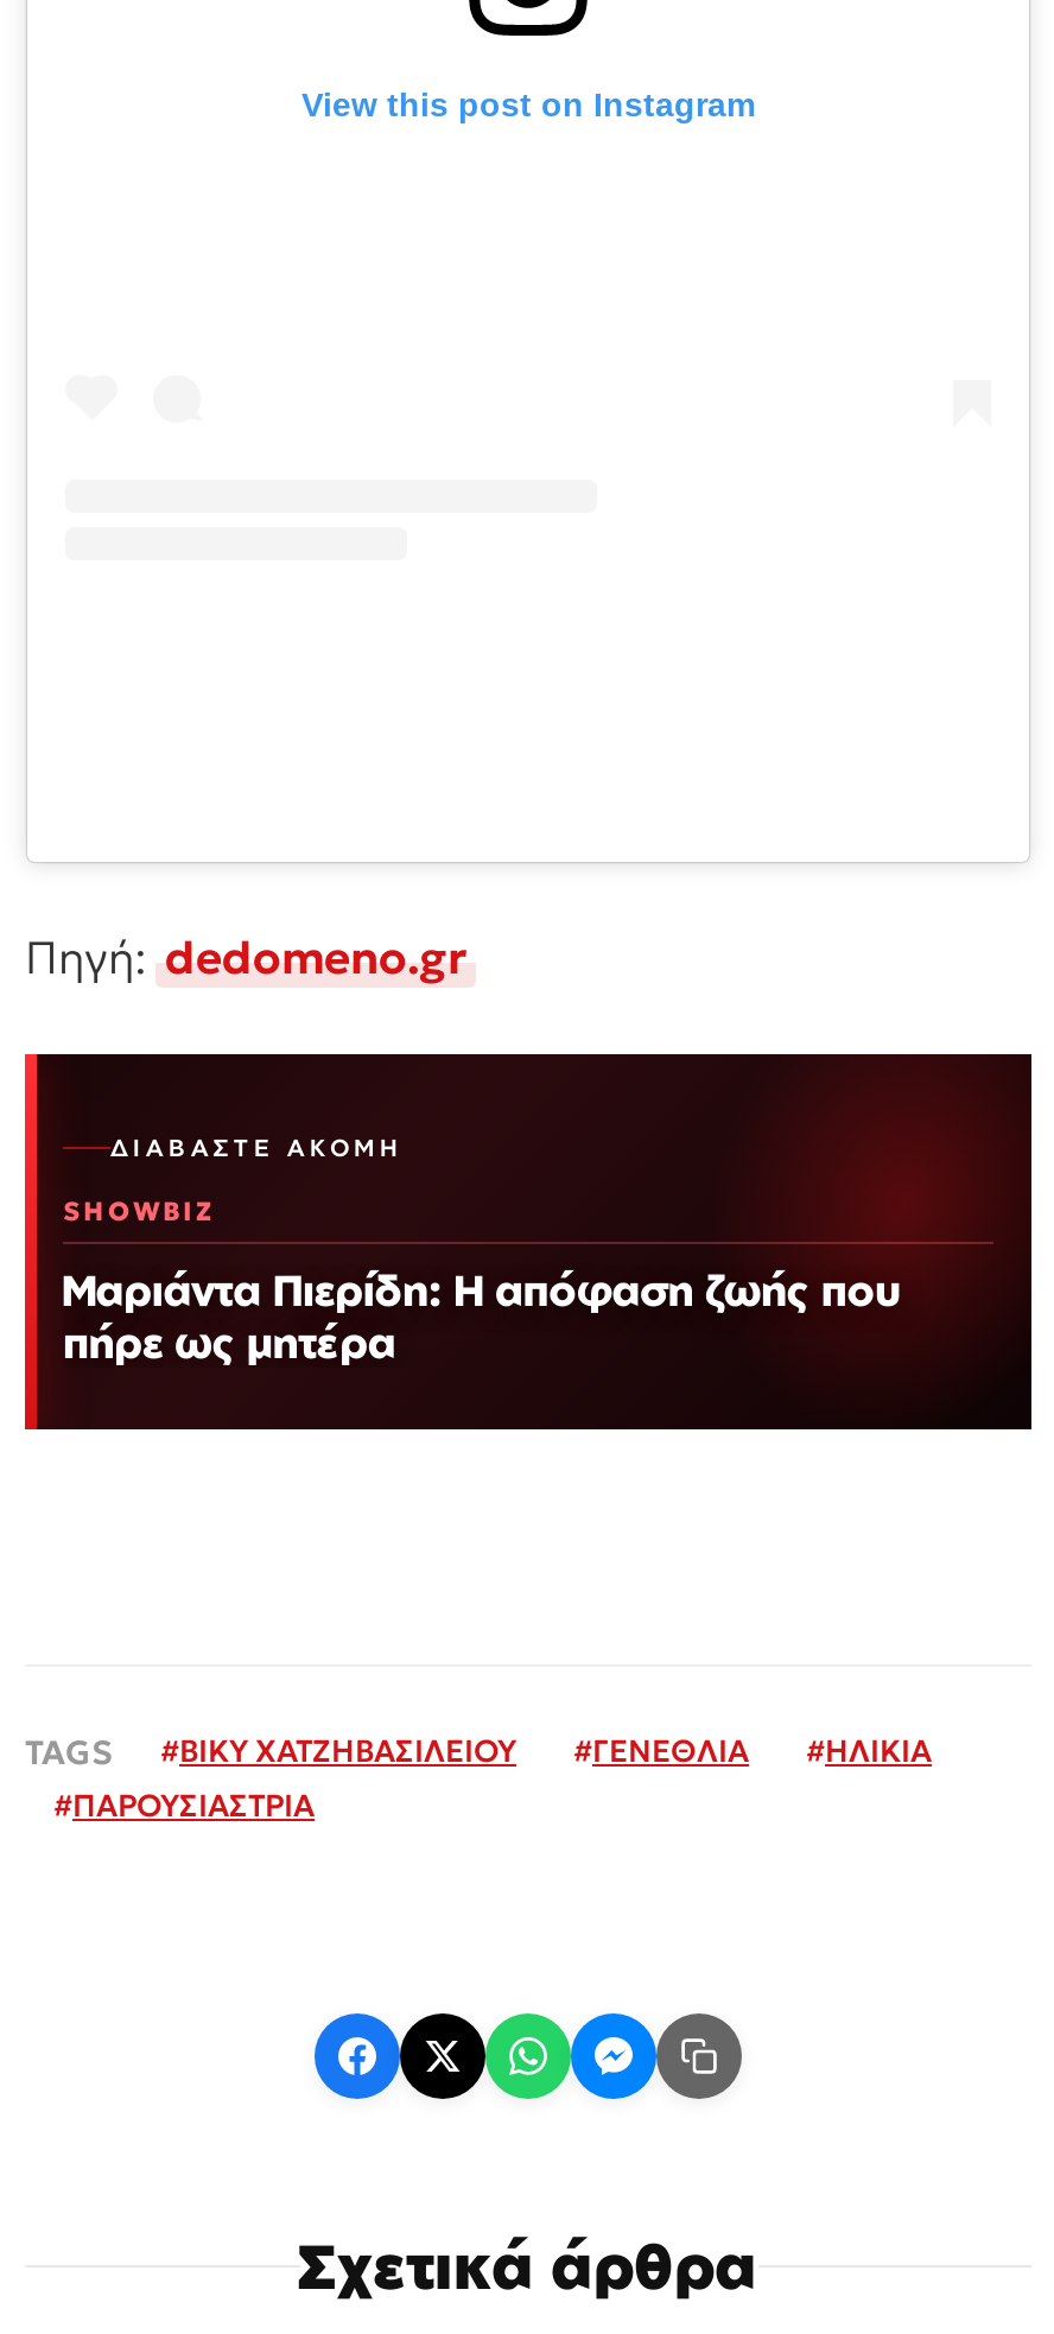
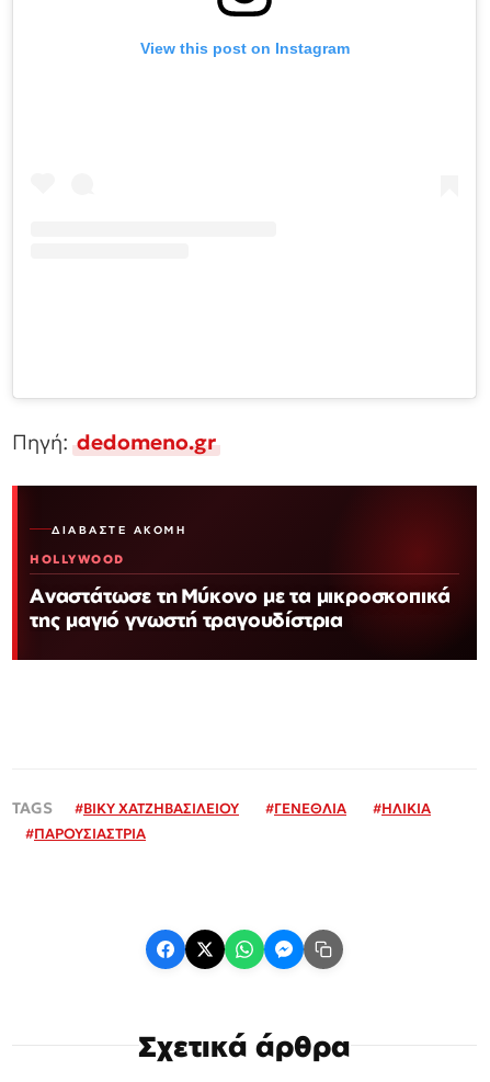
- SHOWBIZ
+ HOLLYWOOD

- Μαριάντα Πιερίδη: Η απόφαση ζωής που
- πήρε ως μητέρα
+ Αναστάτωσε τη Μύκονο με τα μικροσκοπικά
+ της μαγιό γνωστή τραγουδίστρια
